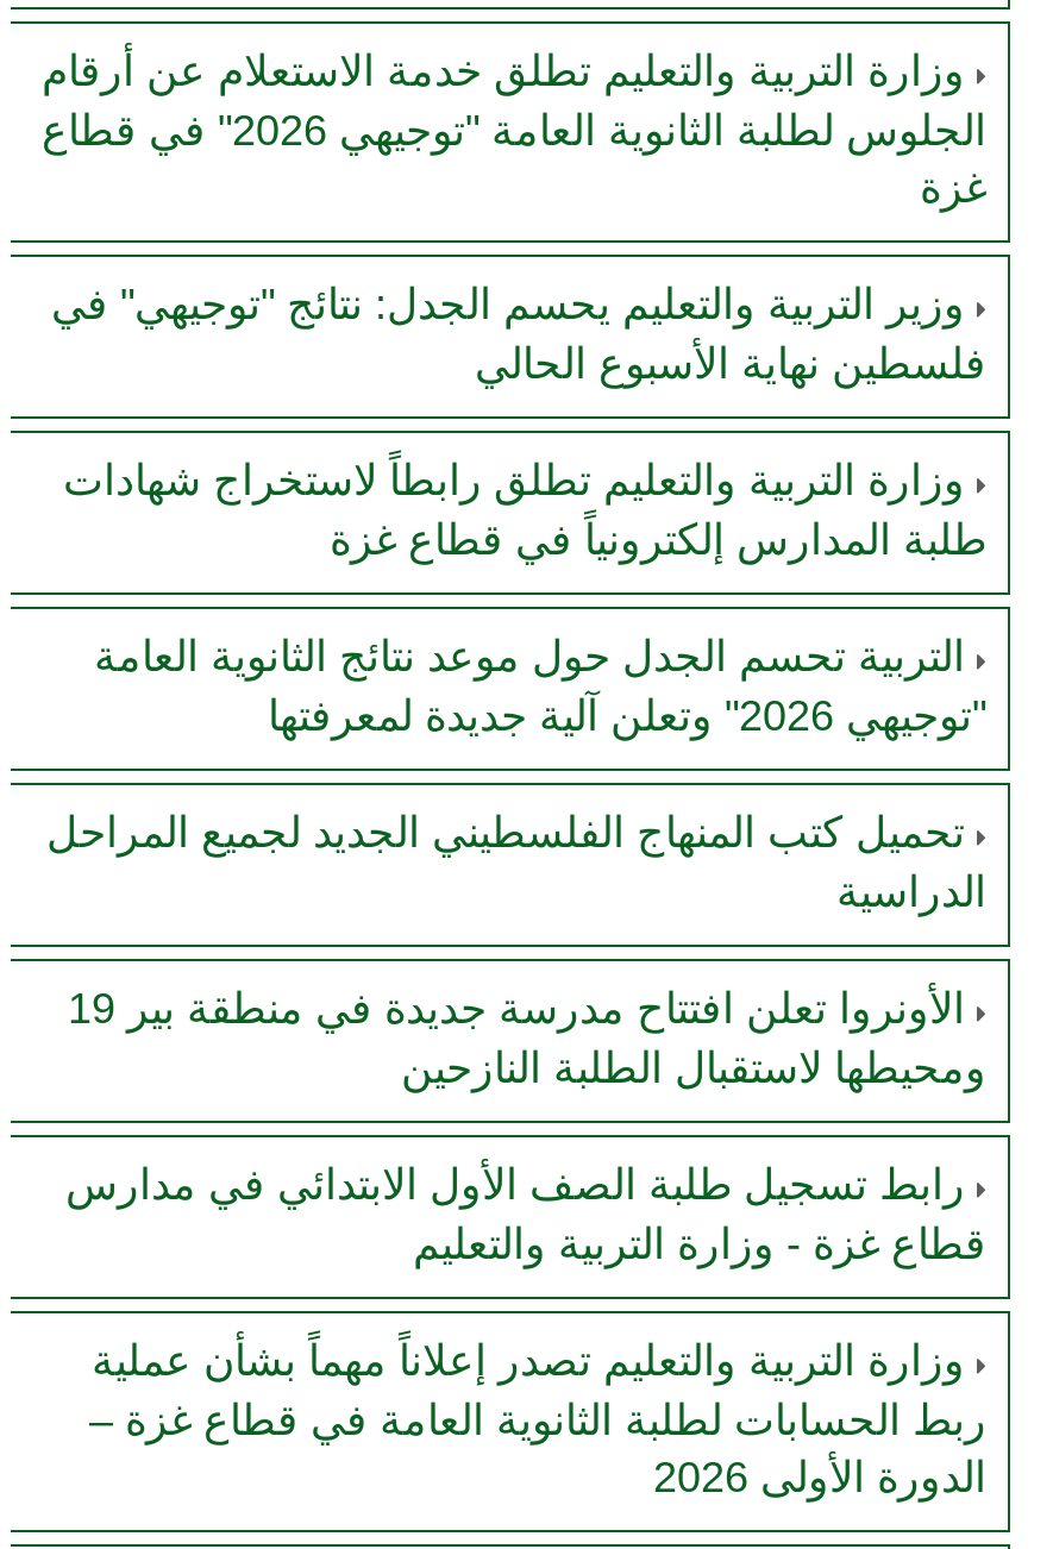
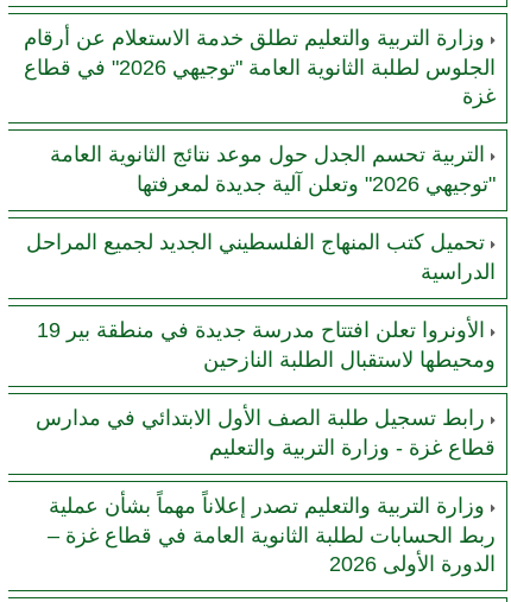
- وزير التربية والتعليم يحسم الجدل: نتائج "توجيهي" في
- فلسطين نهاية الأسبوع الحالي
- وزارة التربية والتعليم تطلق رابطاً لاستخراج شهادات
- طلبة المدارس إلكترونياً في قطاع غزة
